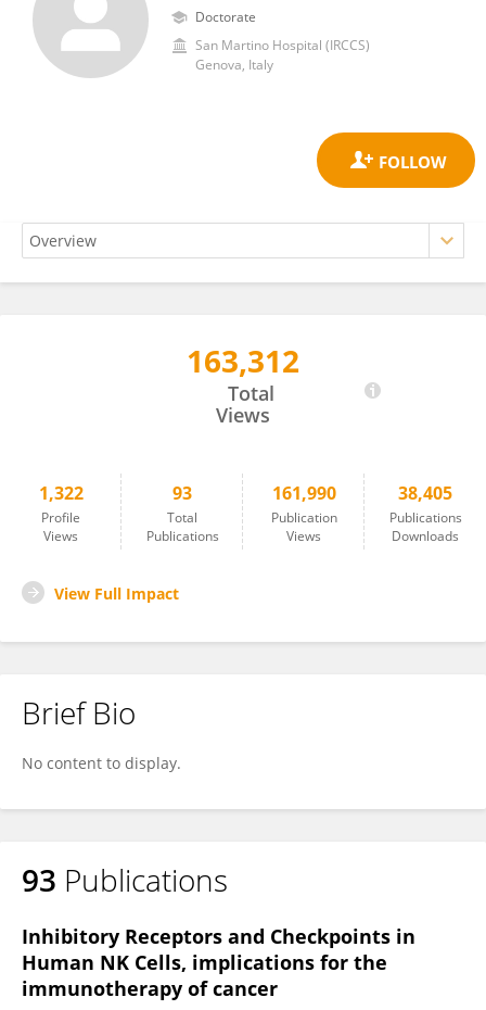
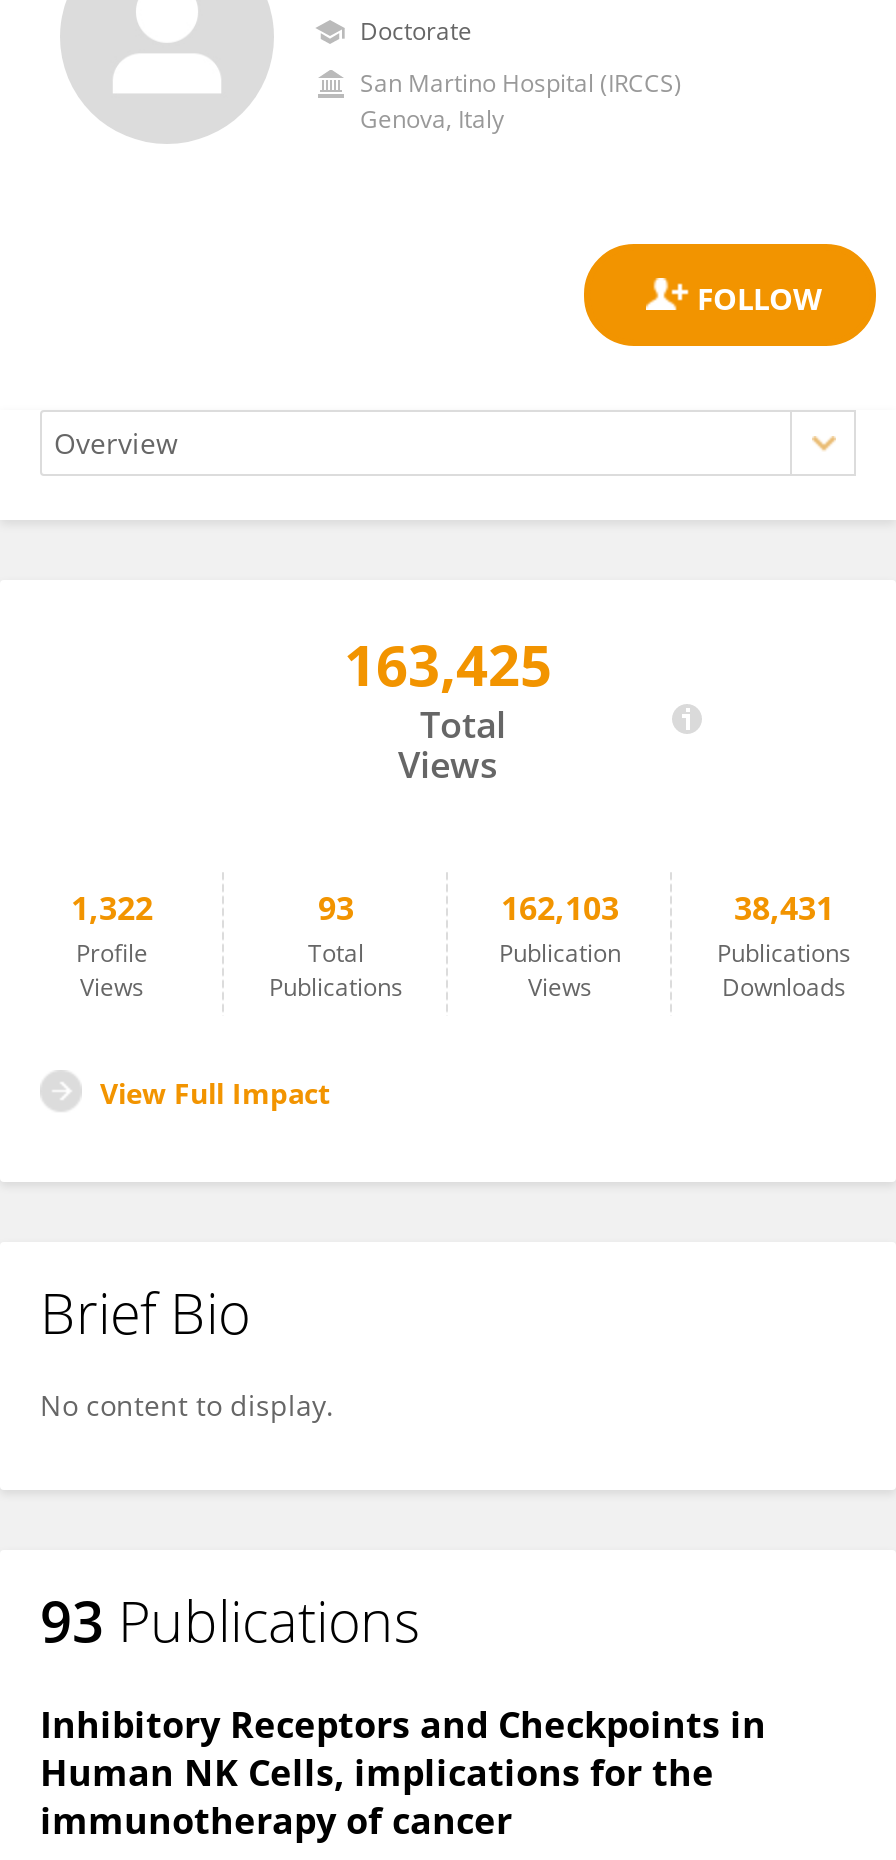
- 163,312
+ 163,425

- 161,990
+ 162,103

- 38,405
+ 38,431
